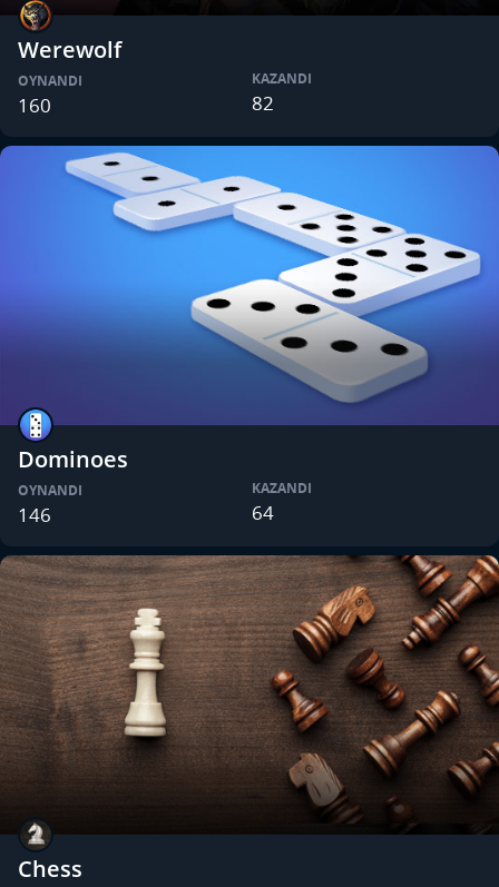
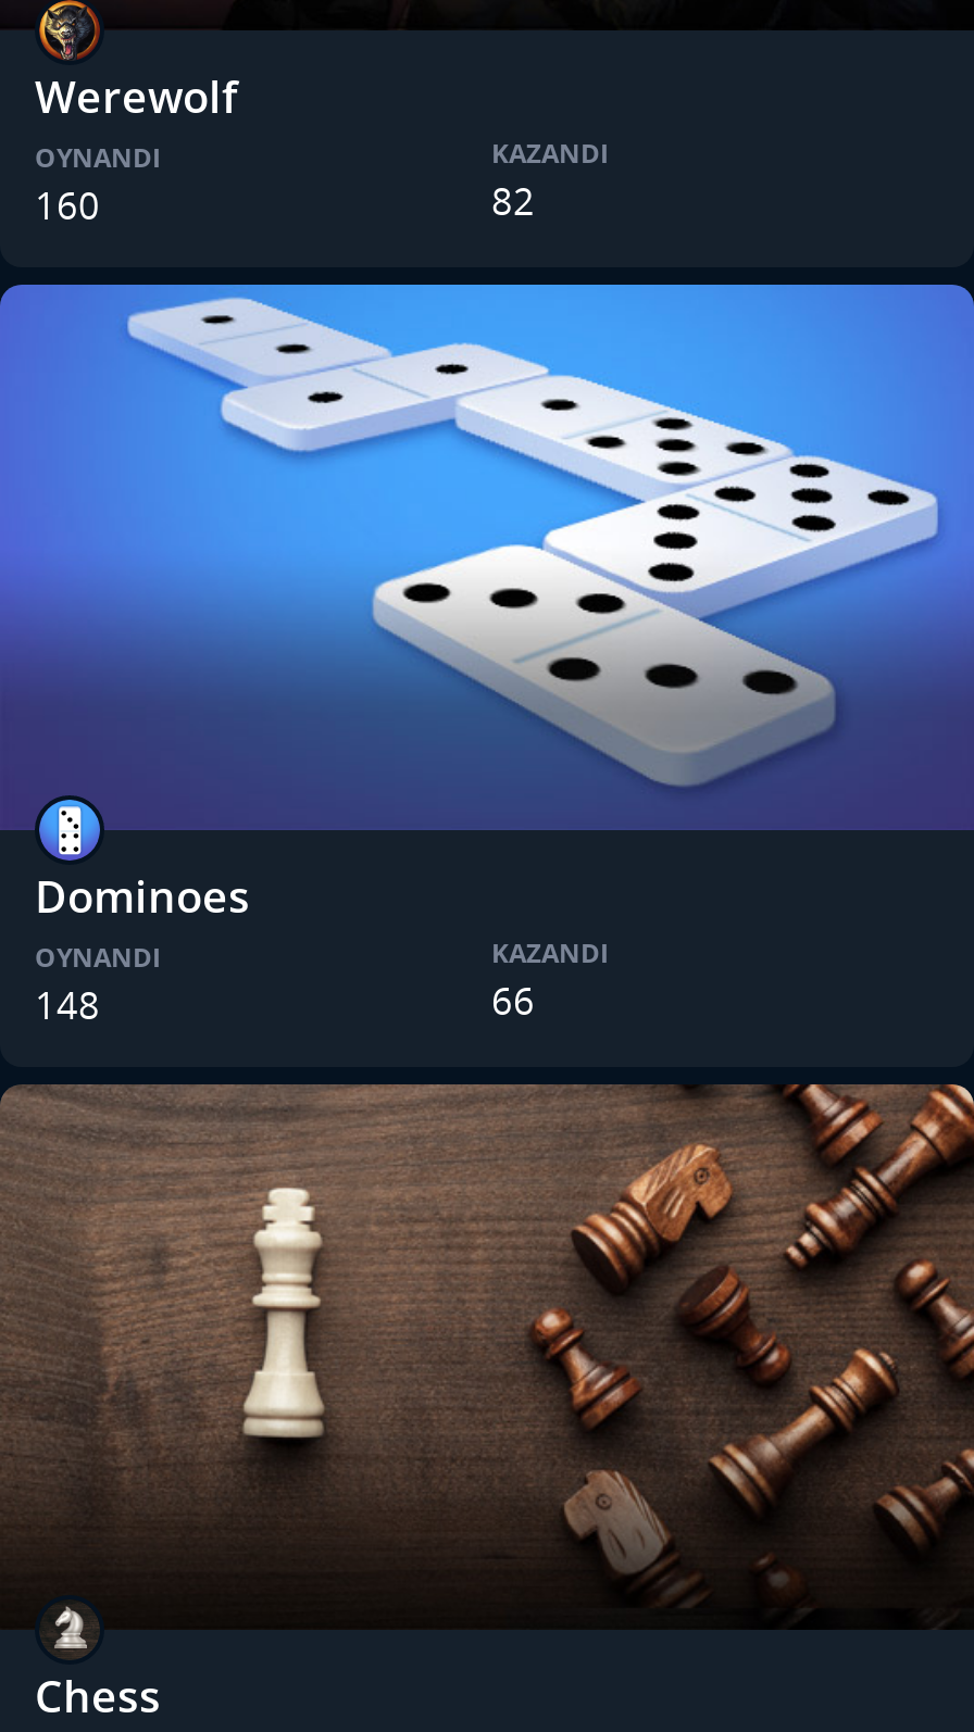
- 146
+ 148

- 64
+ 66
